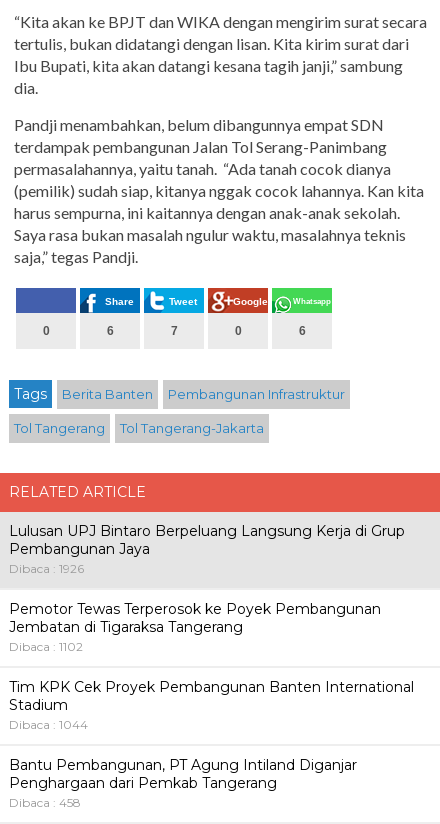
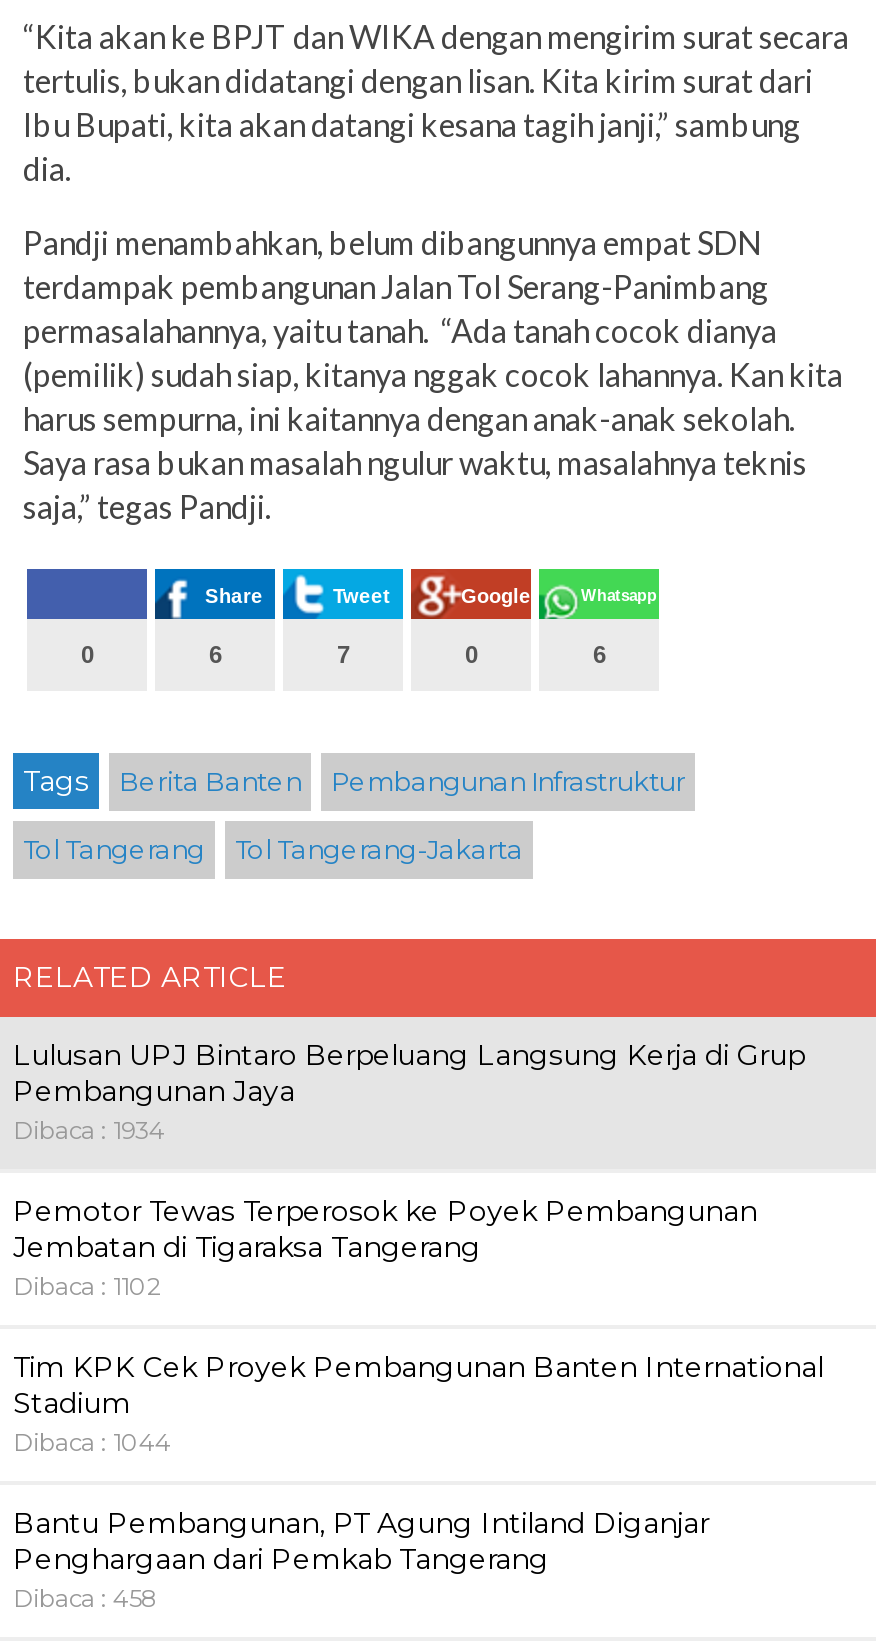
- Dibaca : 1926
+ Dibaca : 1934
